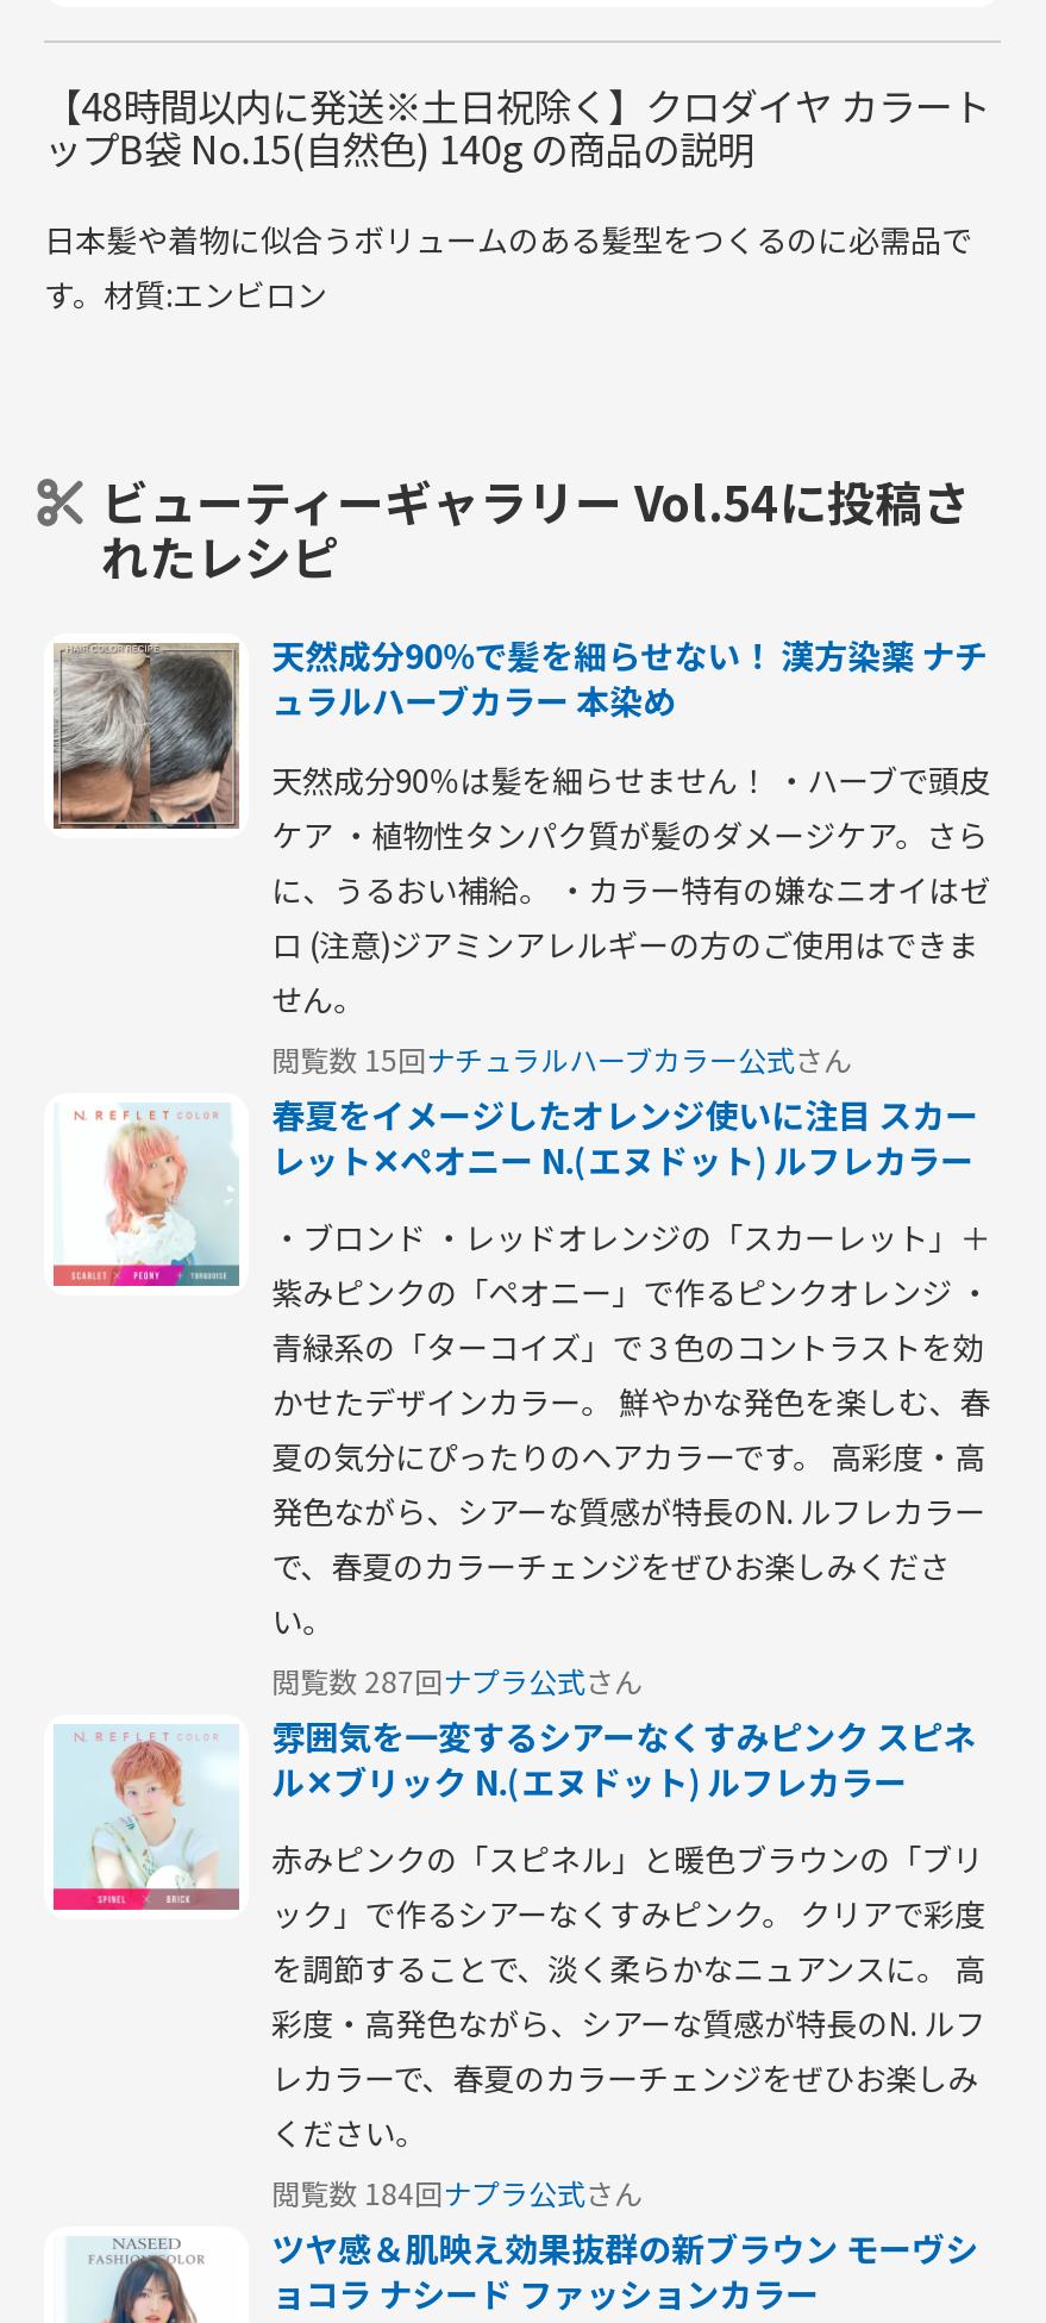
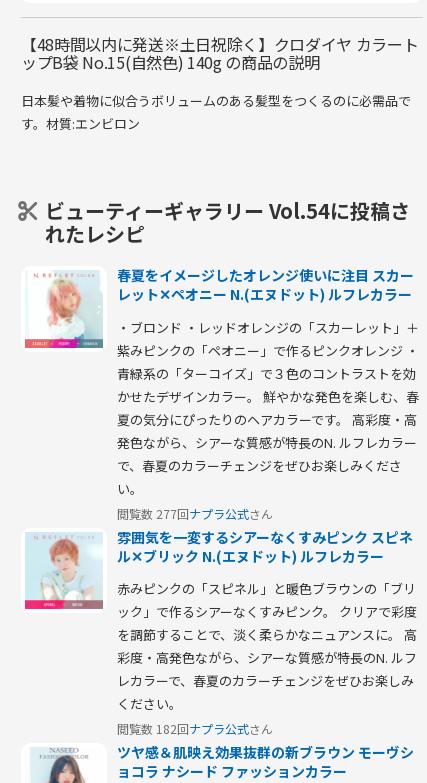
- [image]
- 天然成分90%で髪を細らせない！ 漢方染薬 ナチ
- ュラルハーブカラー 本染め
- 天然成分90％は髪を細らせません！ ・ハーブで頭皮
- ケア ・植物性タンパク質が髪のダメージケア。さら
- に、うるおい補給。 ・カラー特有の嫌なニオイはゼ
- ロ (注意)ジアミンアレルギーの方のご使用はできま
- せん。
- 閲覧数 15回ナチュラルハーブカラー公式さん

- 閲覧数 287回ナプラ公式さん
+ 閲覧数 277回ナプラ公式さん

- 閲覧数 184回ナプラ公式さん
+ 閲覧数 182回ナプラ公式さん
